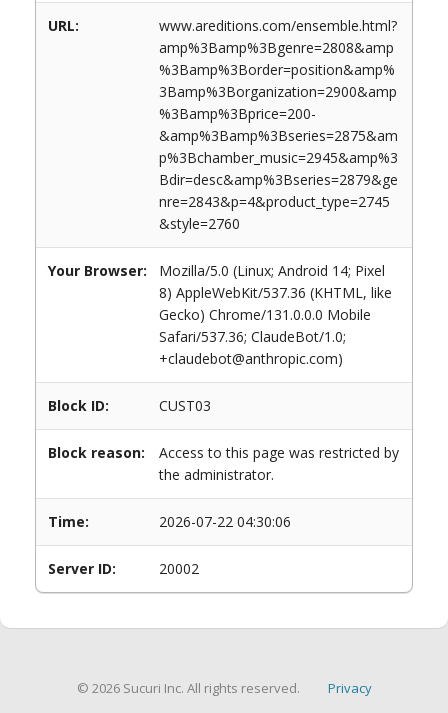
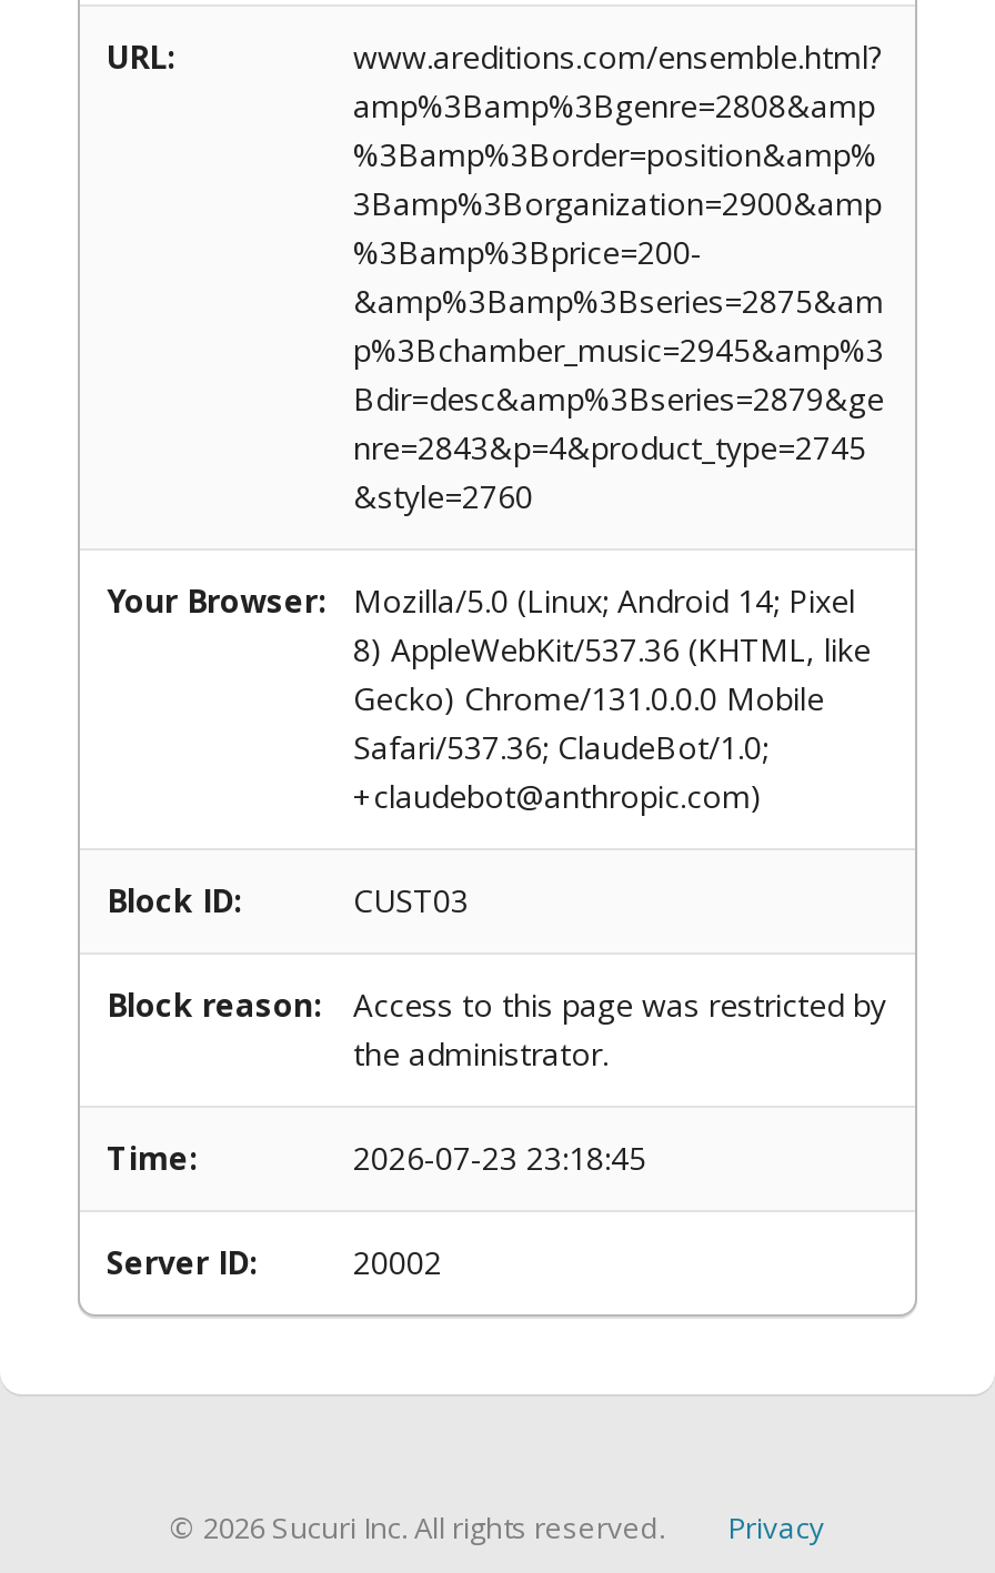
- 2026-07-22 04:30:06
+ 2026-07-23 23:18:45
